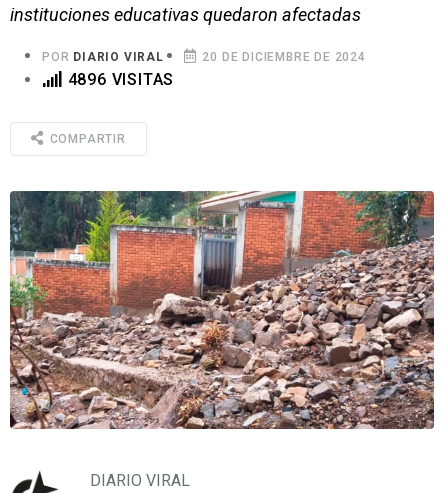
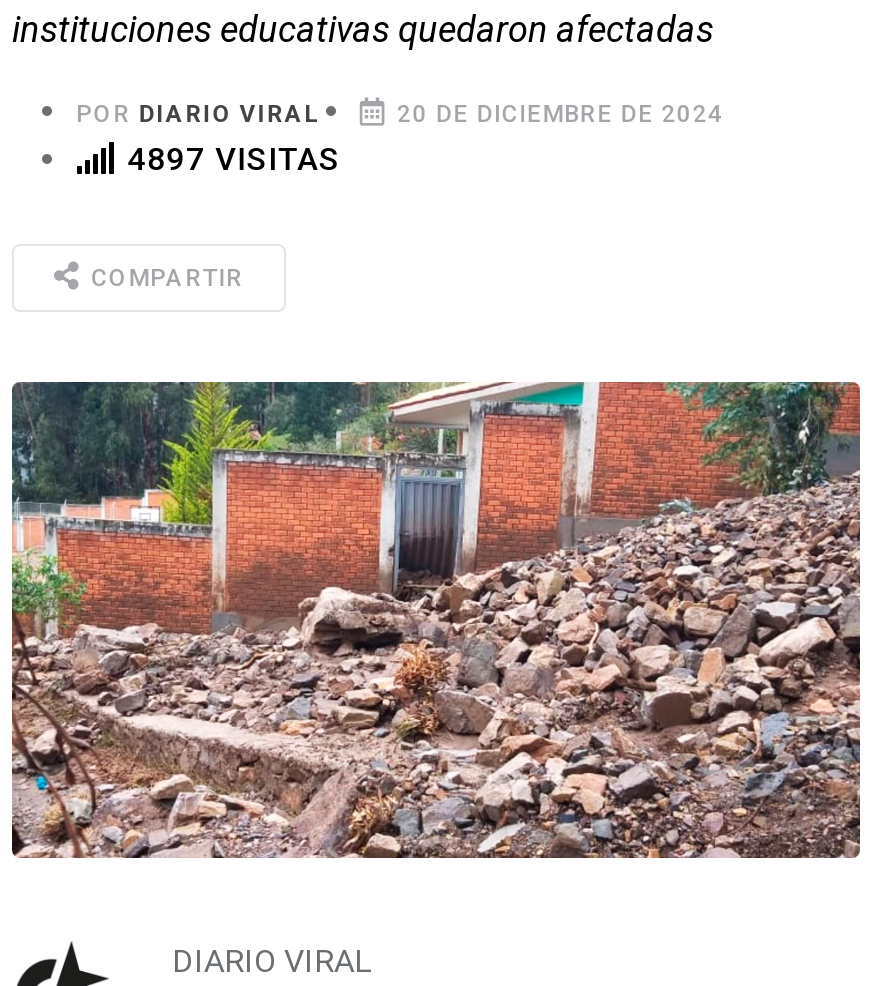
- 4896 VISITAS
+ 4897 VISITAS
